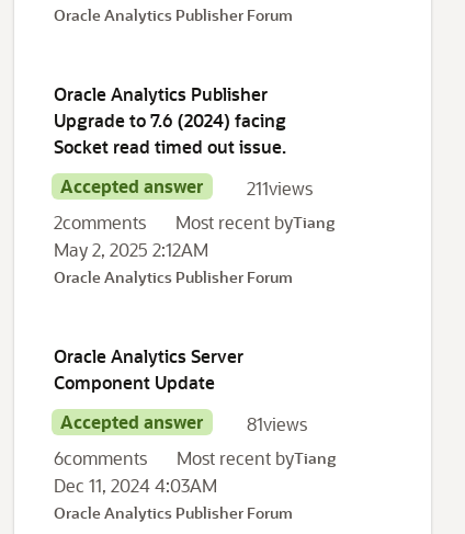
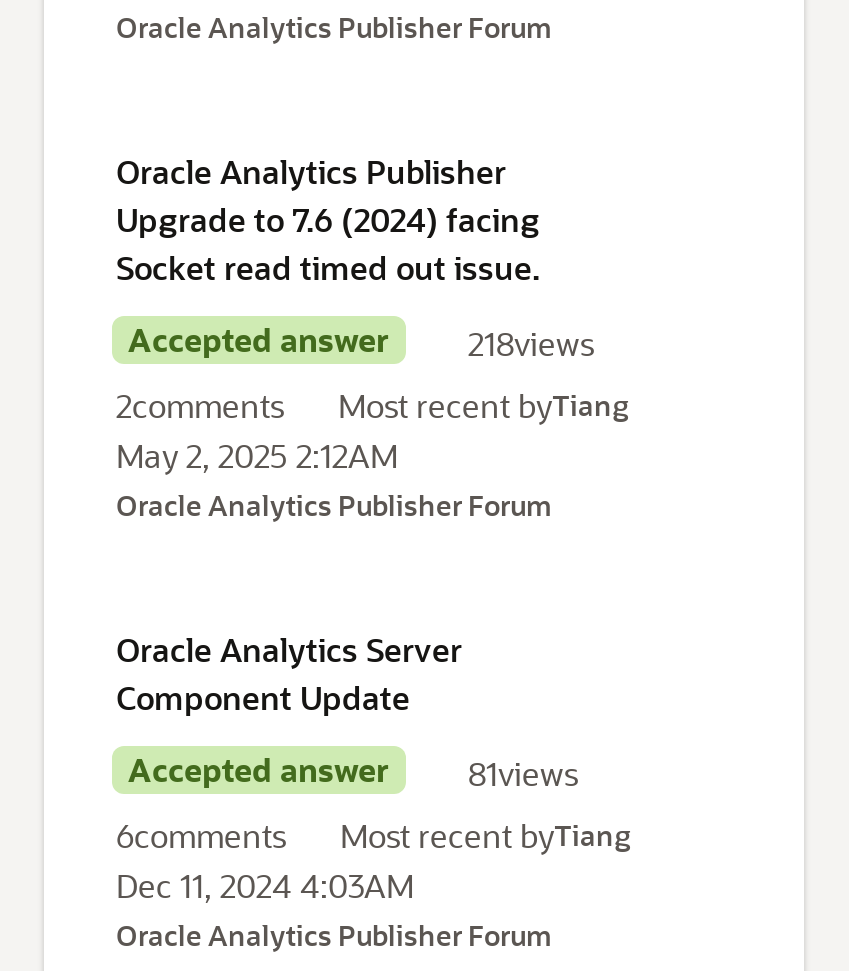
- Accepted answer 211views
+ Accepted answer 218views
